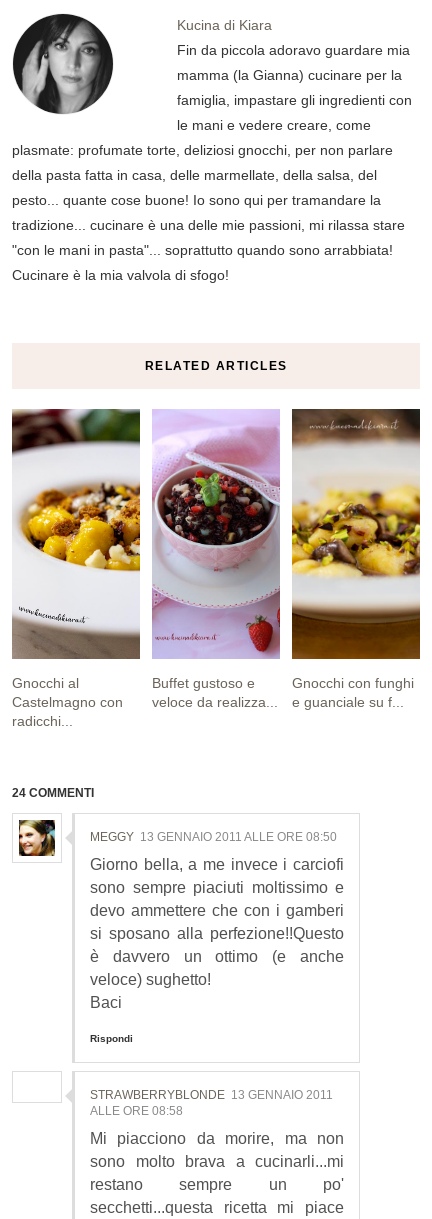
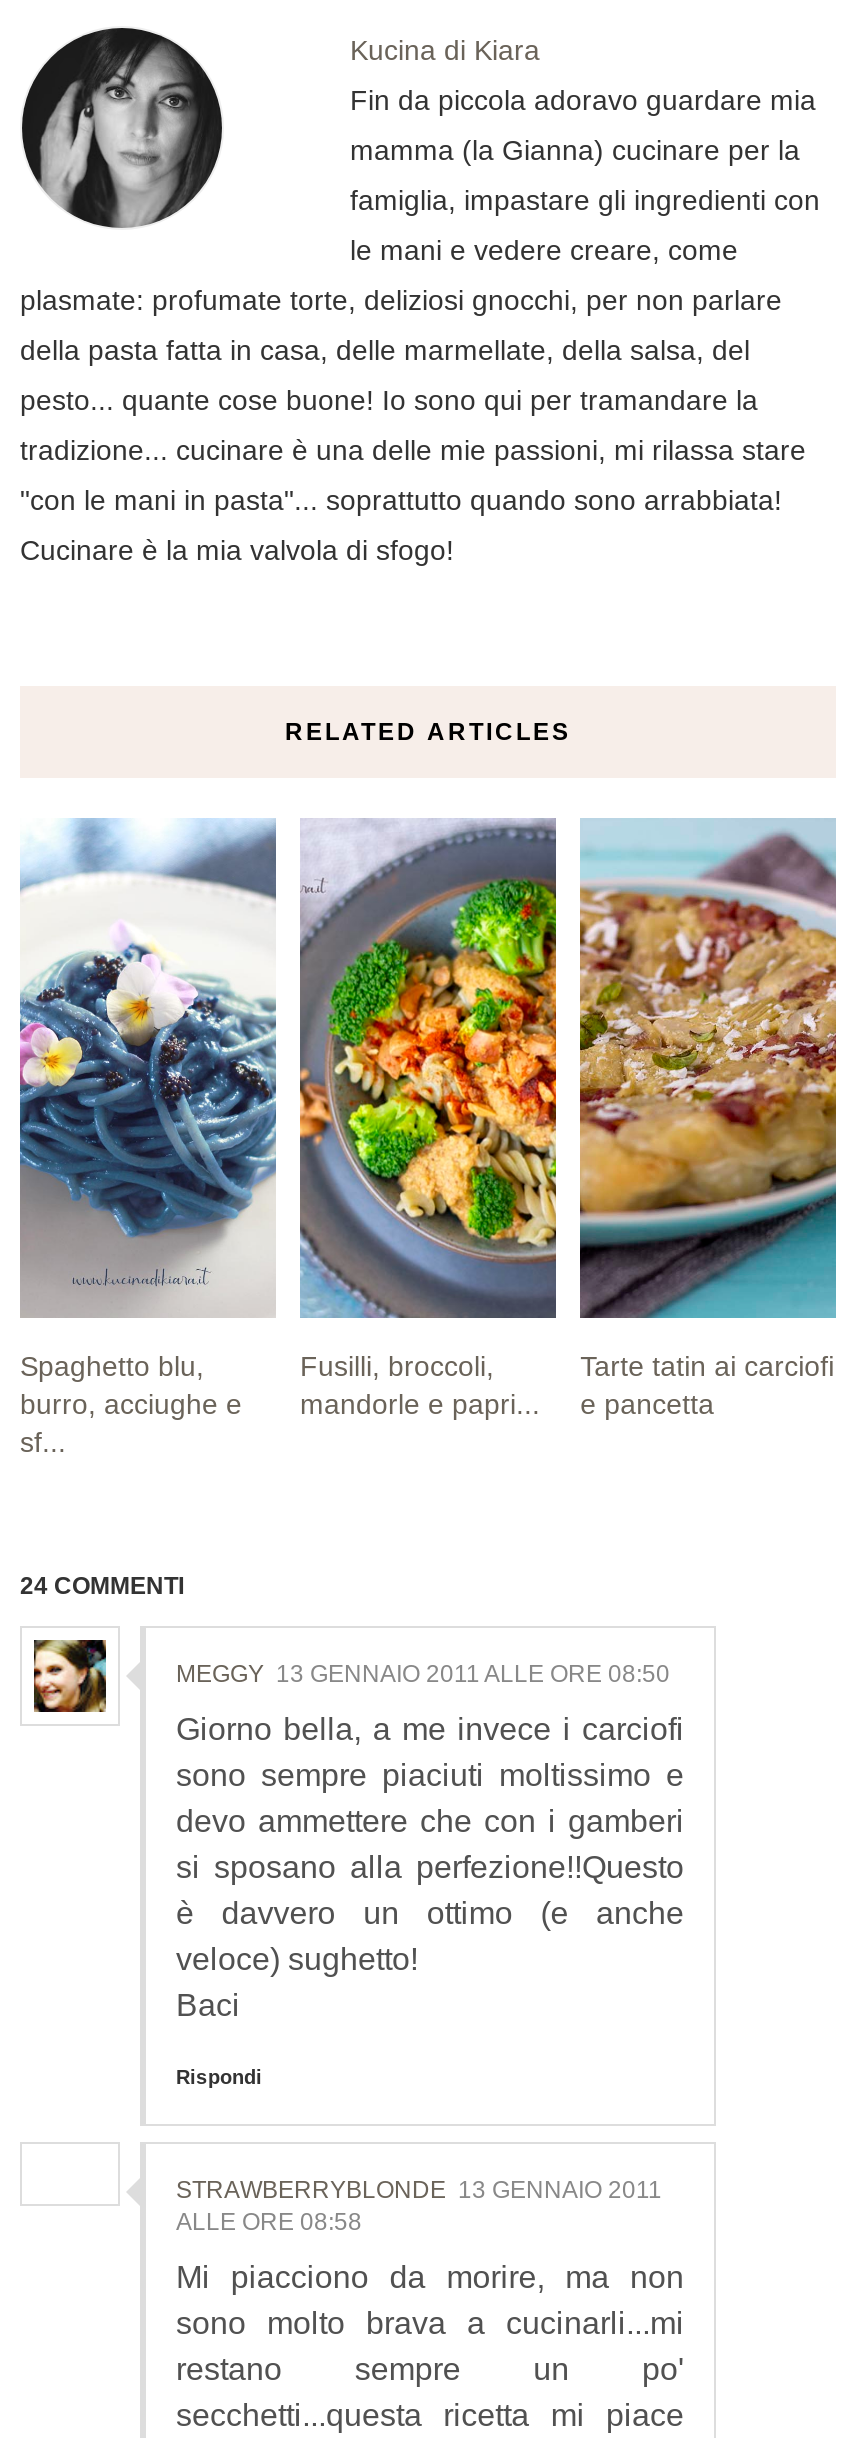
- [image]
+ [image]

- [image]
- Buffet gustoso e
- veloce da realizza...
+ [image]
+ Fusilli, broccoli,
+ mandorle e papri...

- [image]
- Gnocchi con funghi
- e guanciale su f...
+ [image]
+ Tarte tatin ai carciofi
+ e pancetta

- [image]
- Gnocchi al
- Castelmagno con
- radicchi...
+ [image]
+ Spaghetto blu,
+ burro, acciughe e
+ sf...
